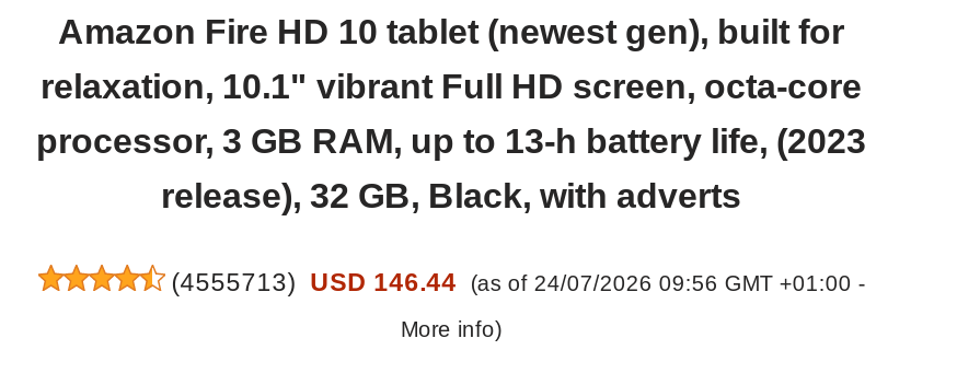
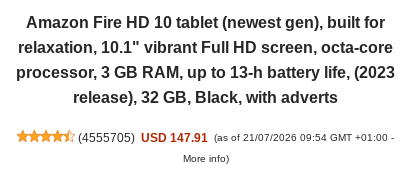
- (4555713) USD 146.44 (as of 24/07/2026 09:56 GMT +01:00 -
+ (4555705) USD 147.91 (as of 21/07/2026 09:54 GMT +01:00 -
